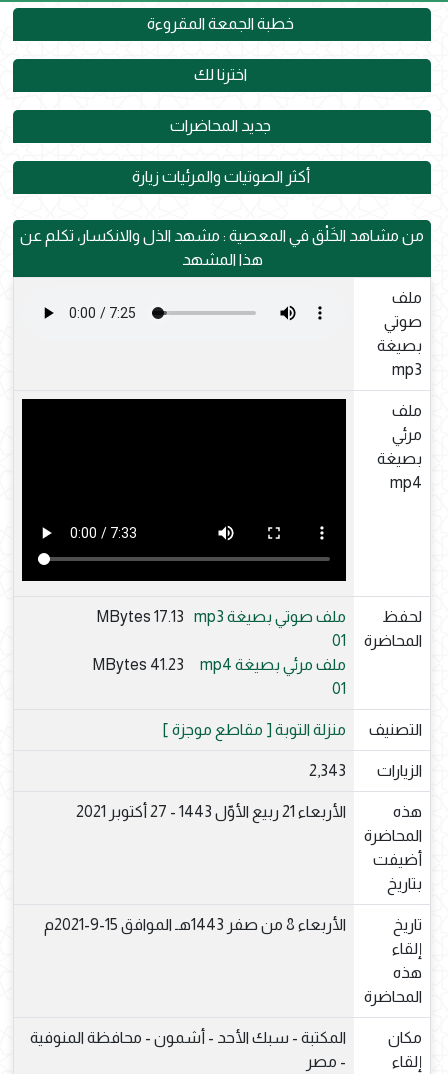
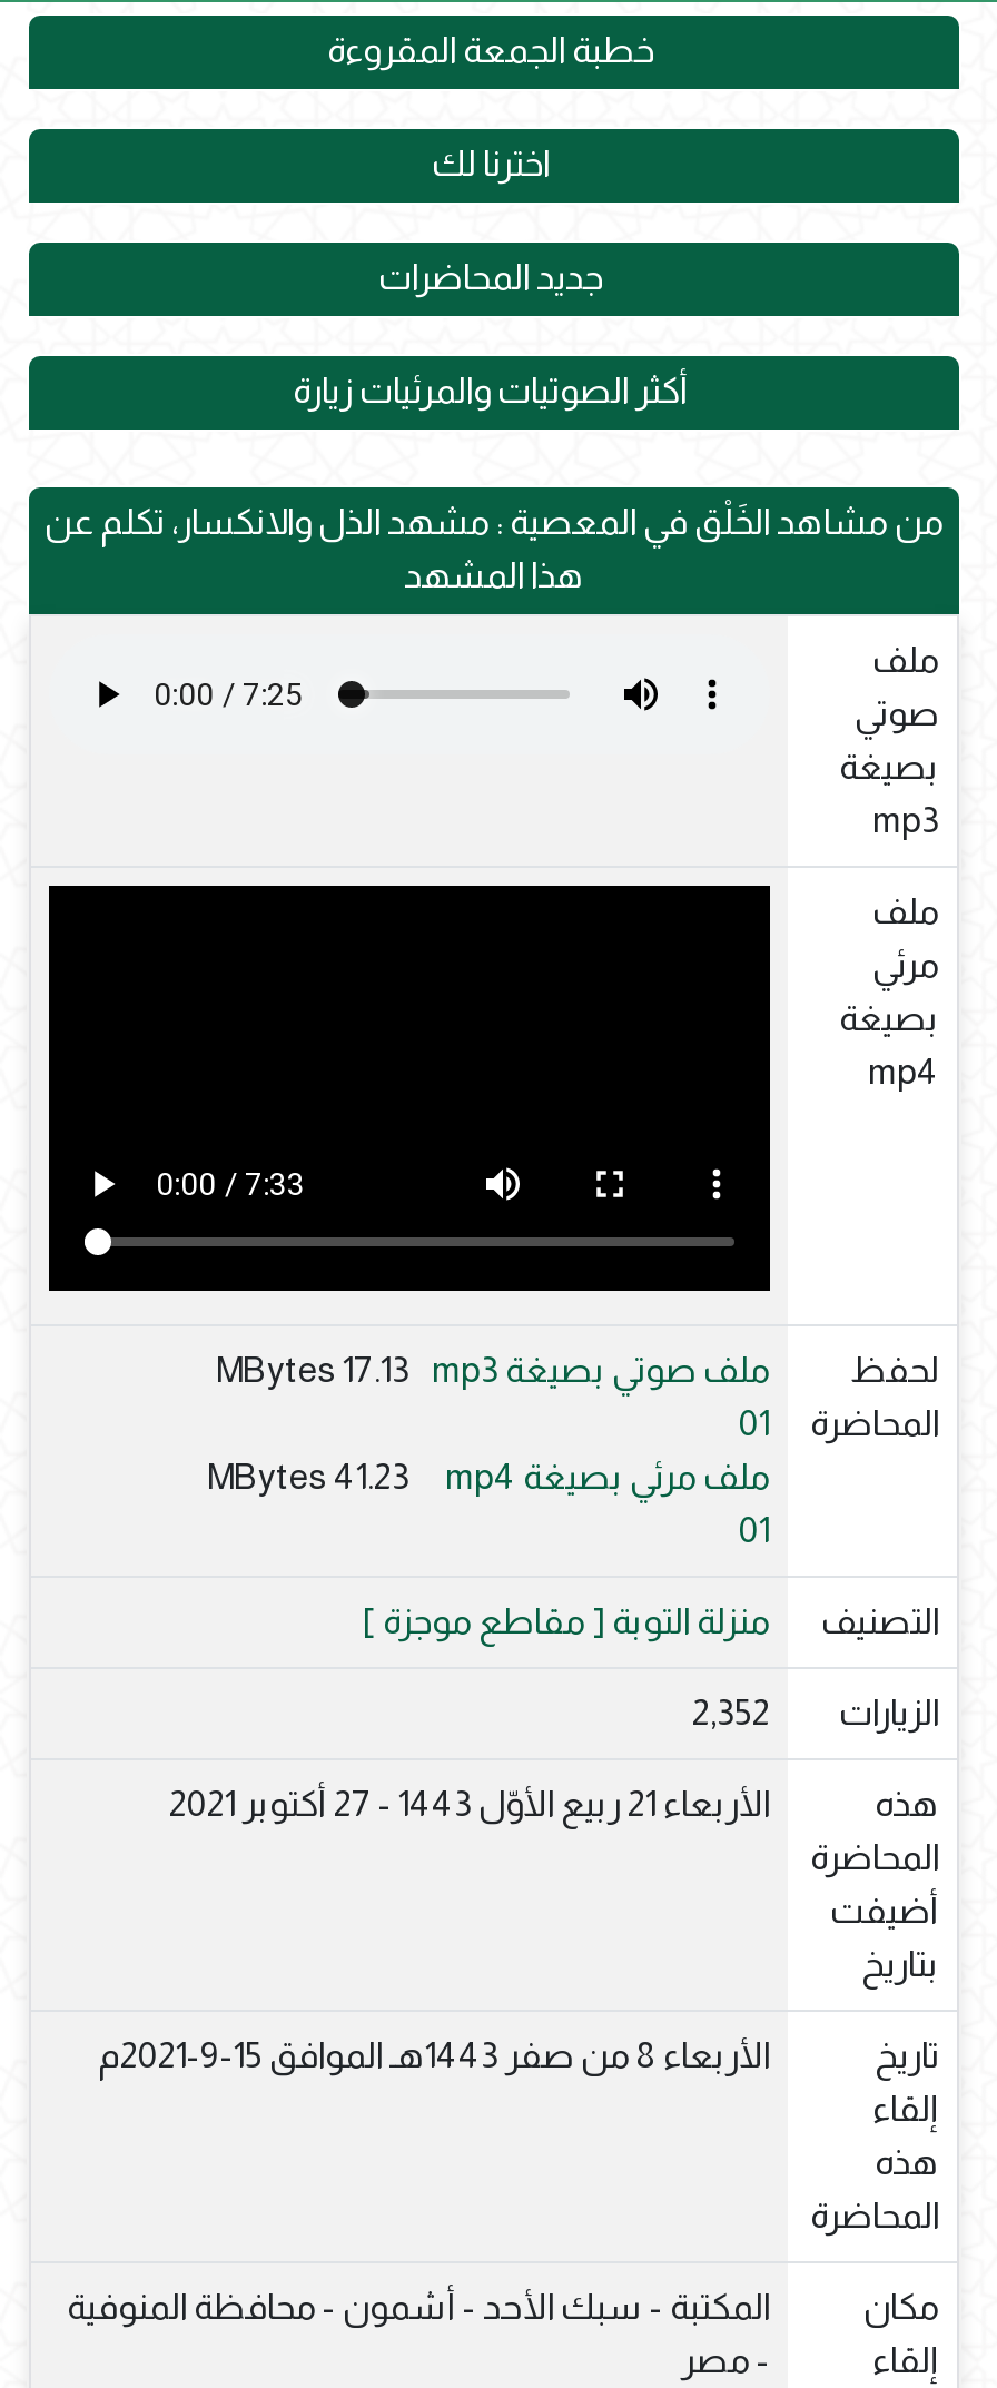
- الزيارات 2,343
+ الزيارات 2,352
